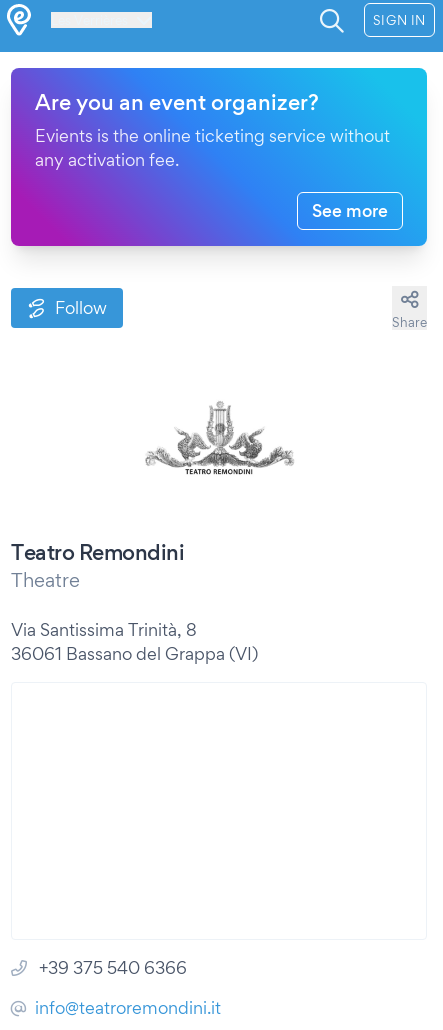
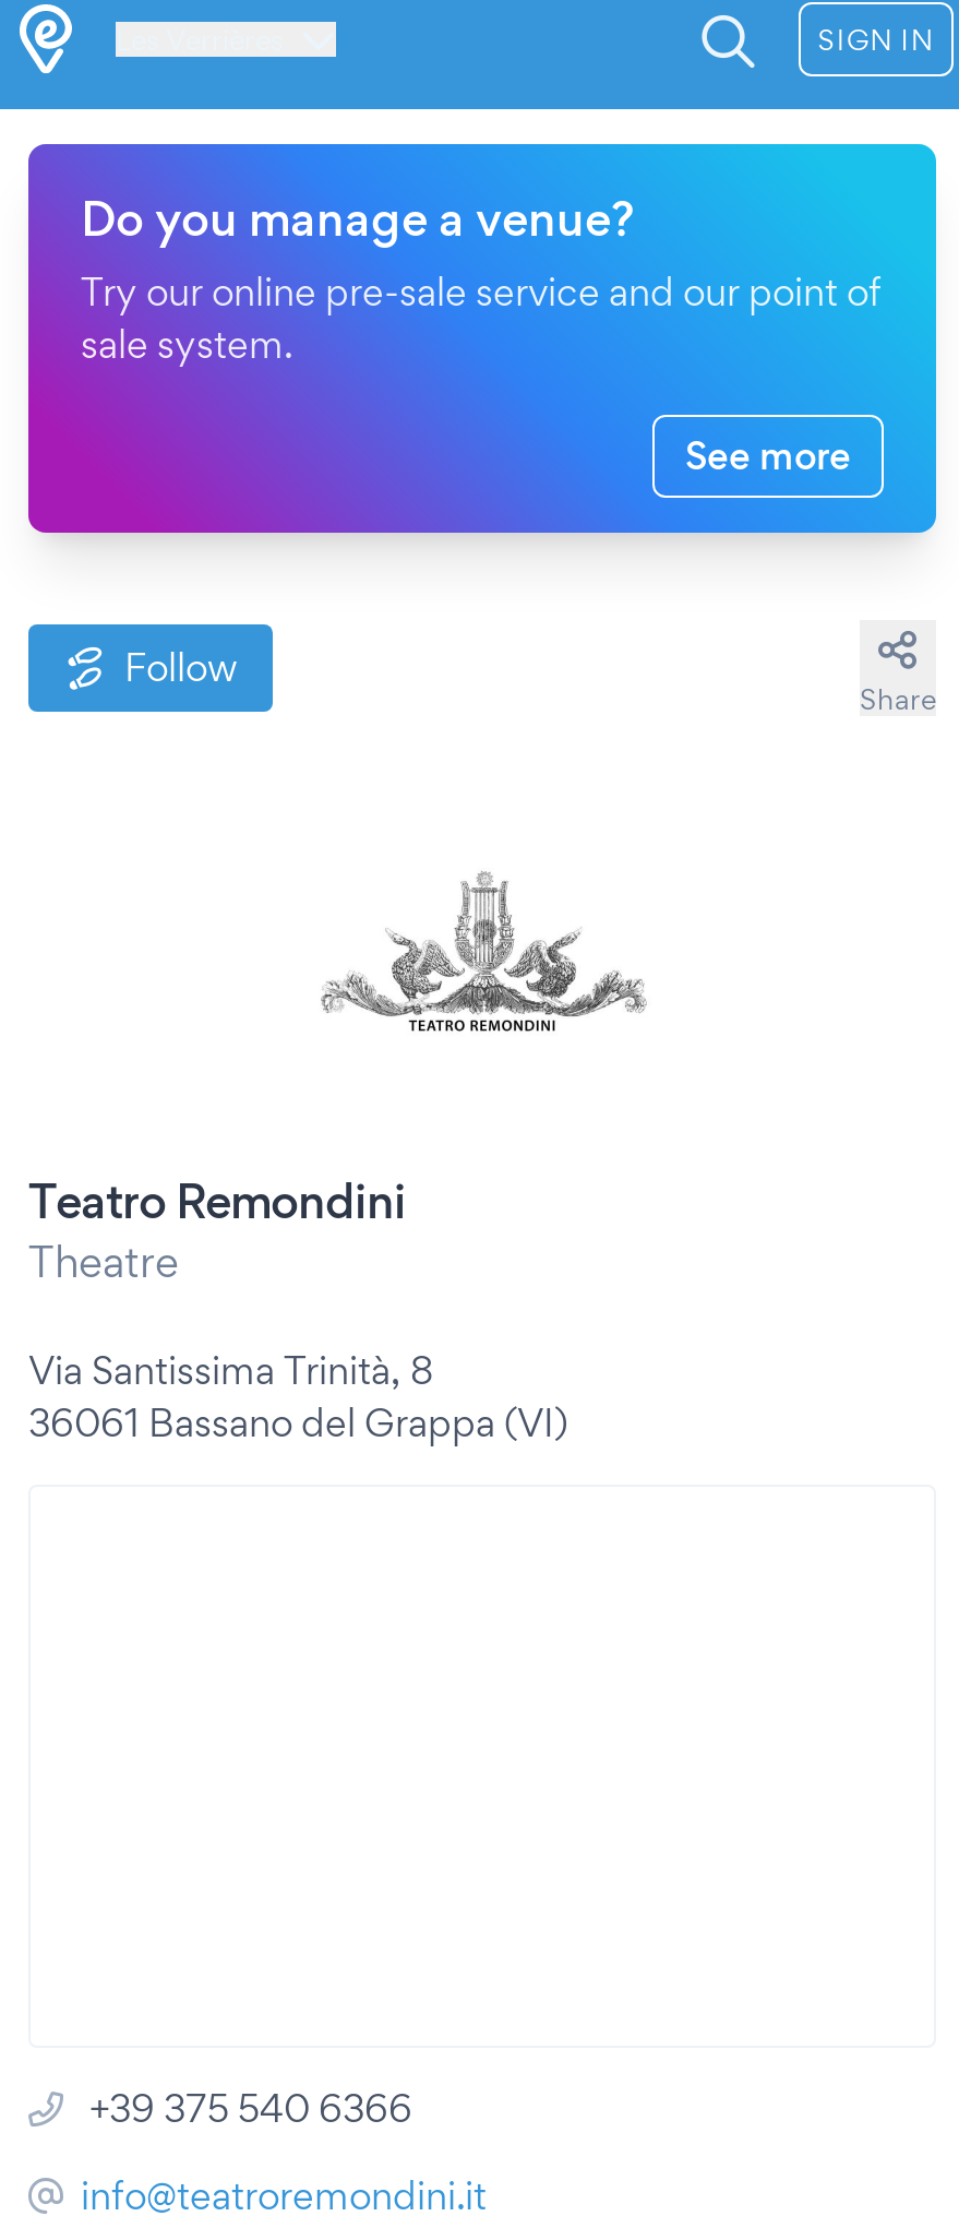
- Are you an event organizer?
- Evients is the online ticketing service without
- any activation fee.
+ Do you manage a venue?
+ Try our online pre-sale service and our point of
+ sale system.
